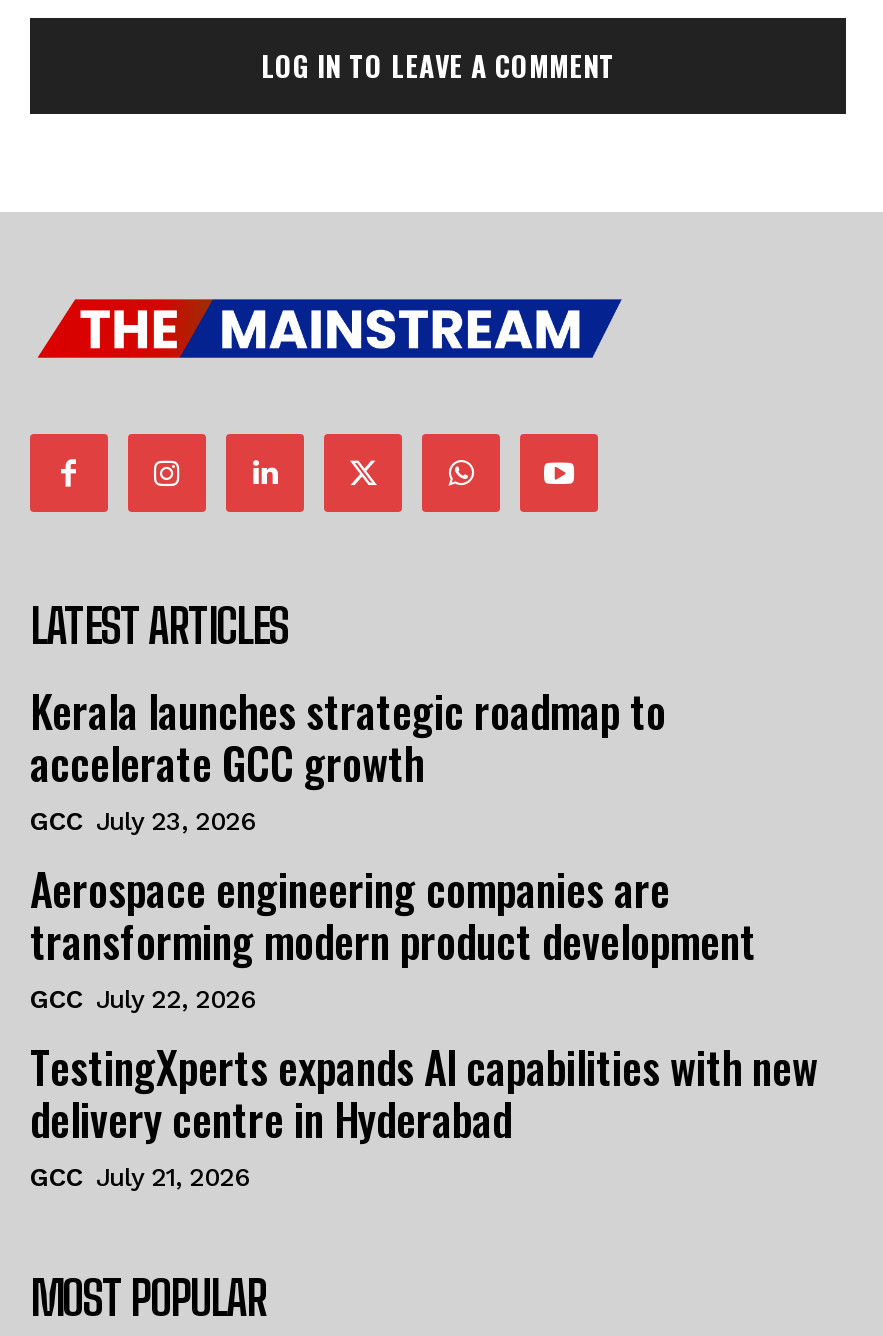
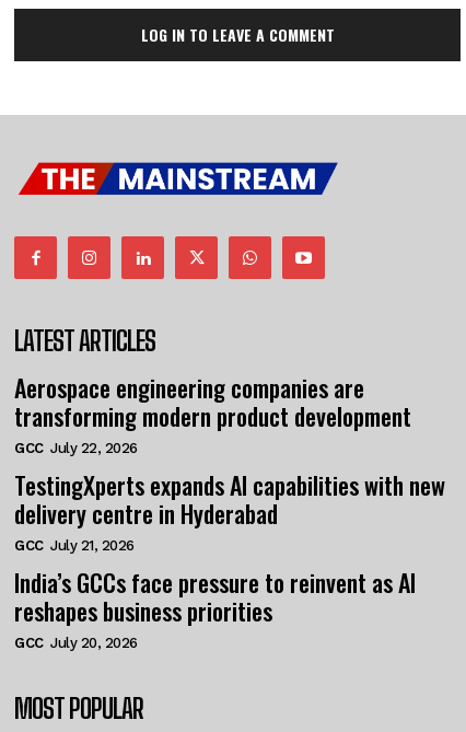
- Kerala launches strategic roadmap to
- accelerate GCC growth
- GCC July 23, 2026

moved up: Aerospace engineering companies are | transforming modern product development | GCC July 22, 2026 | TestingXperts expands AI capabilities with new | delivery centre in Hyderabad | GCC July 21, 2026

+ India’s GCCs face pressure to reinvent as AI
+ reshapes business priorities
+ GCC July 20, 2026
